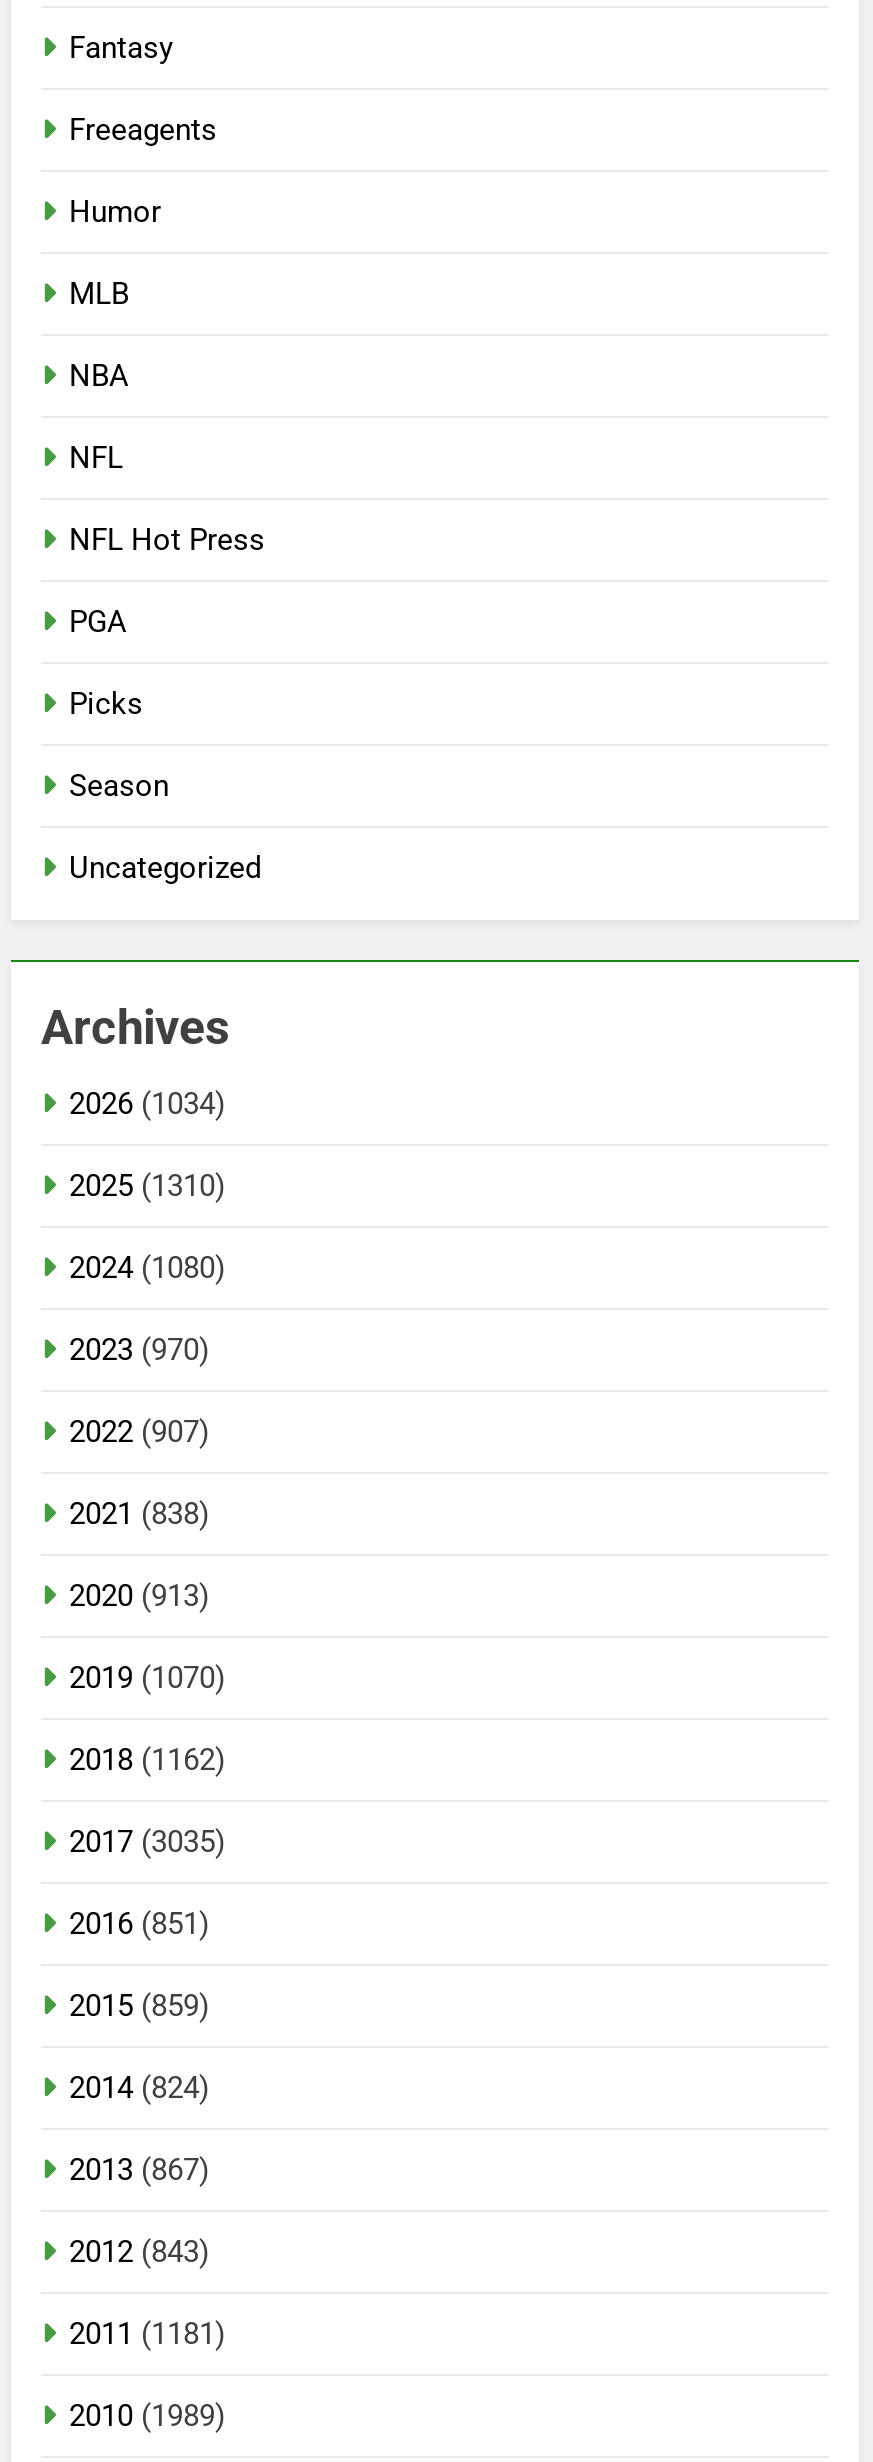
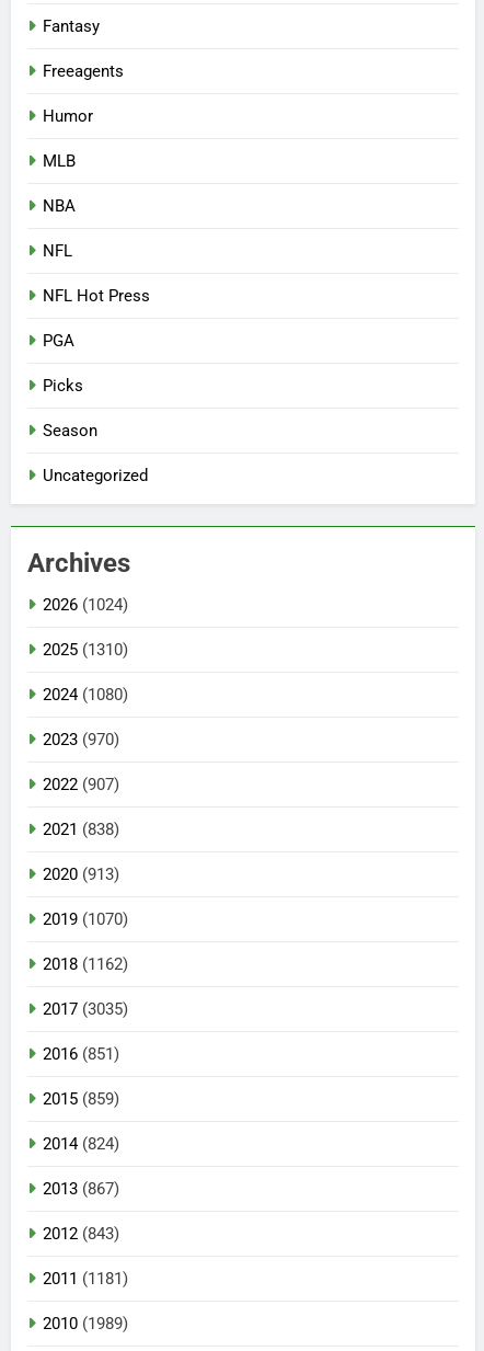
- 2026 (1034)
+ 2026 (1024)
